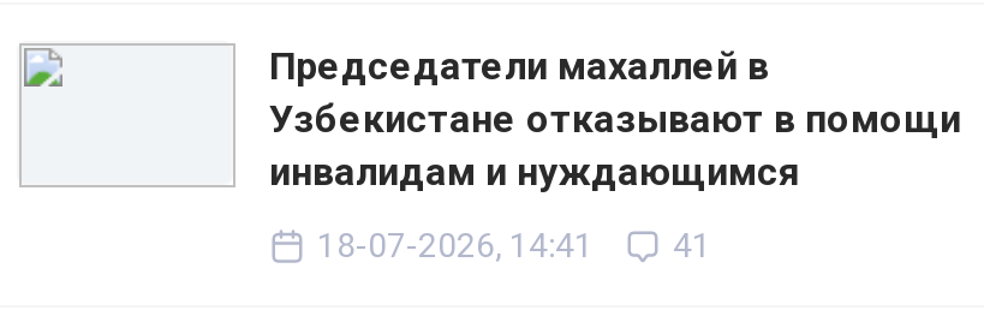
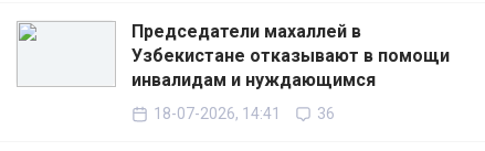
- 41
+ 36
